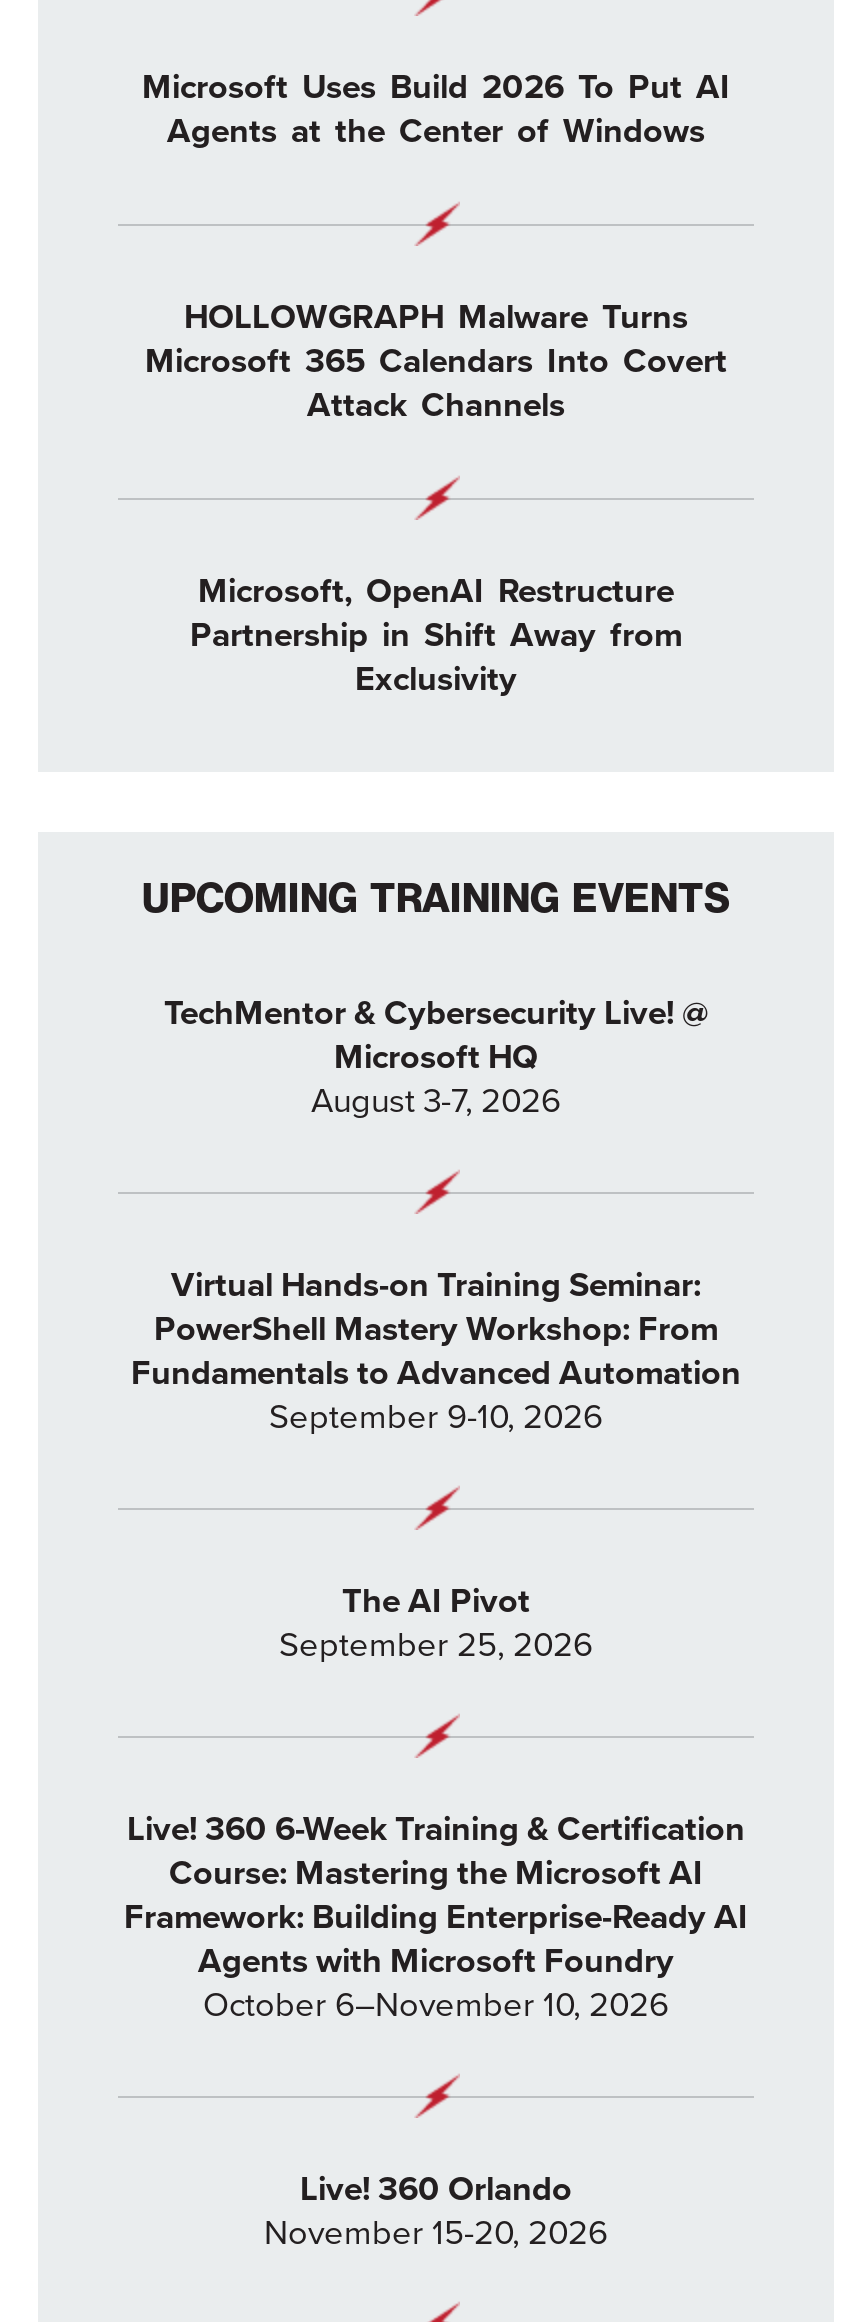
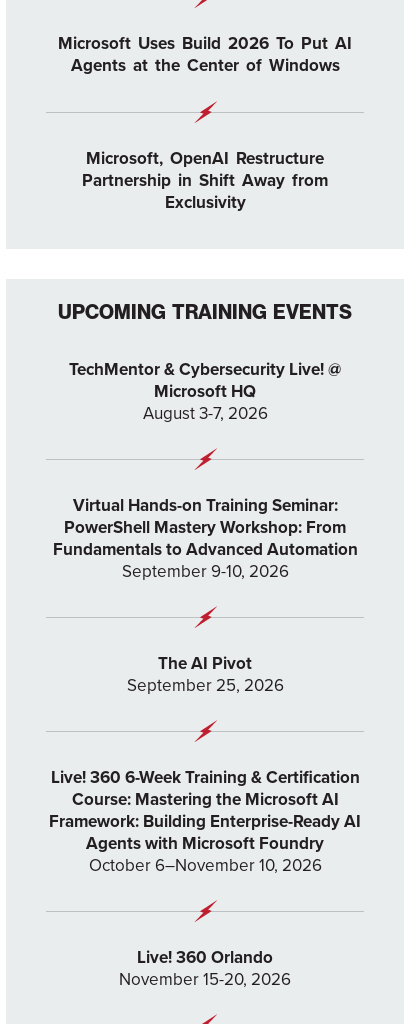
- HOLLOWGRAPH Malware Turns
- Microsoft 365 Calendars Into Covert
- Attack Channels
